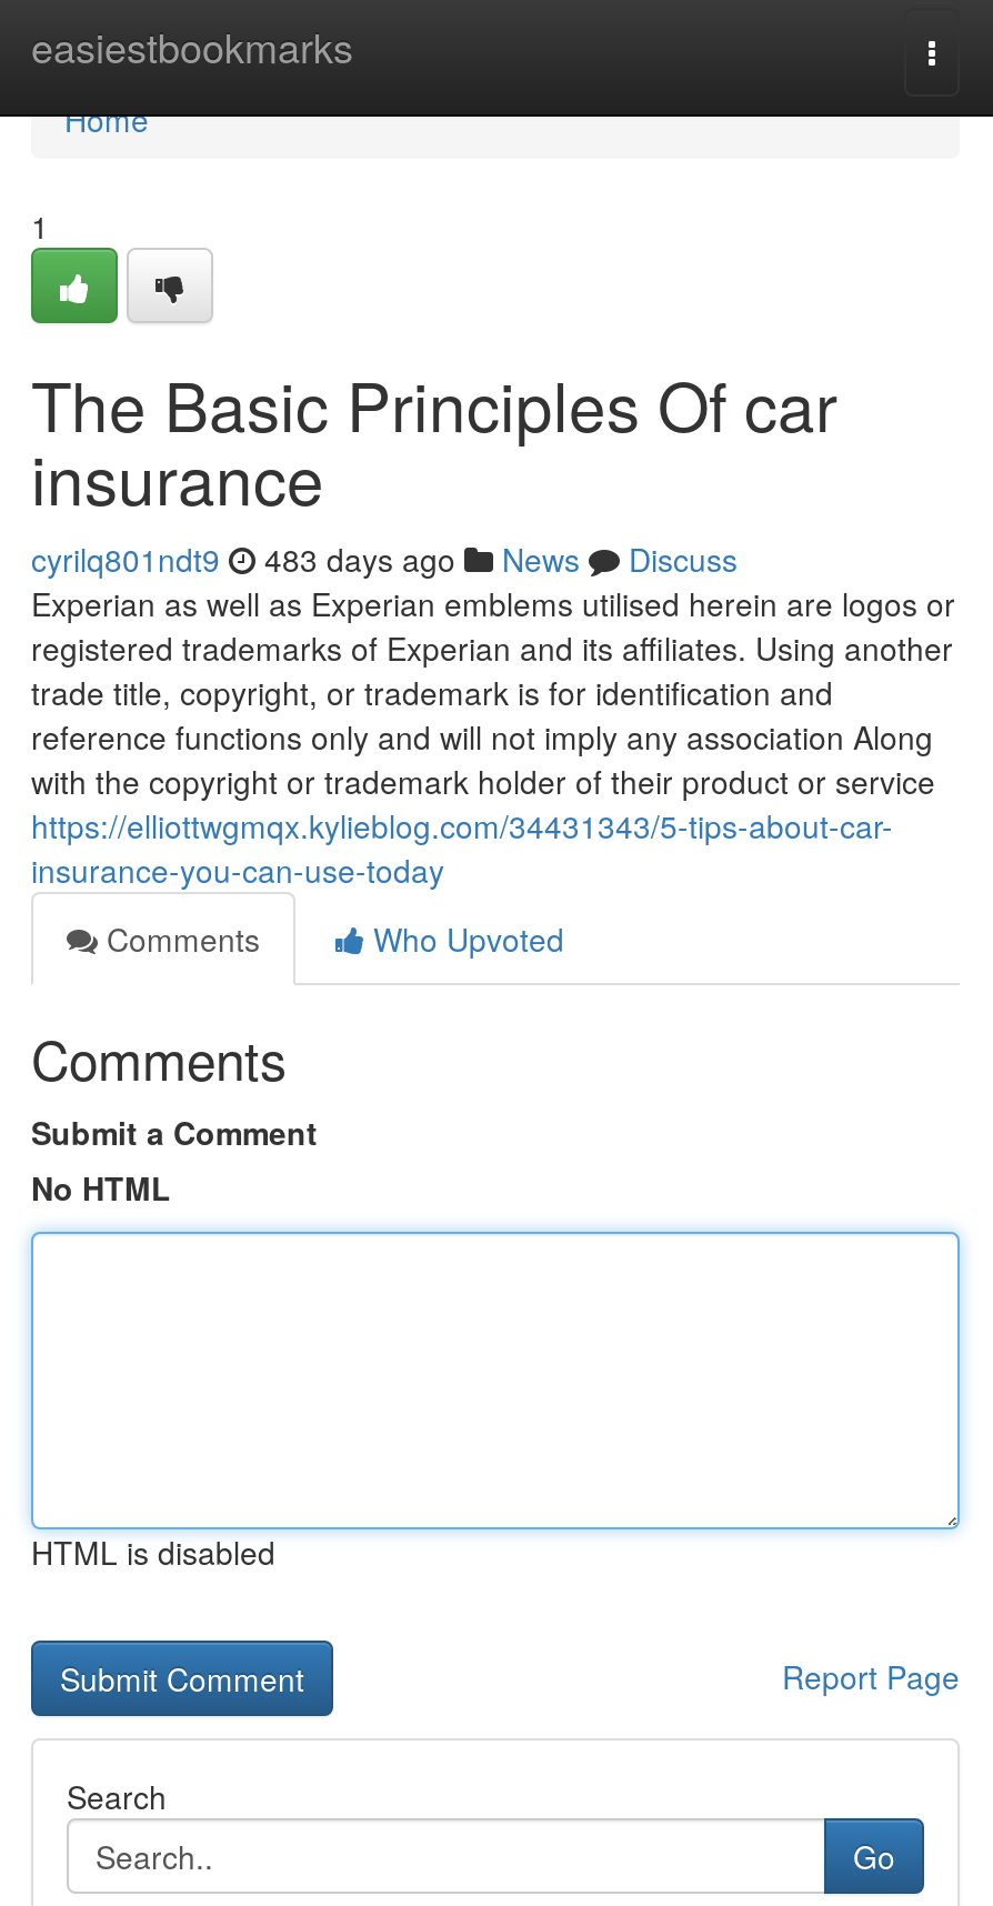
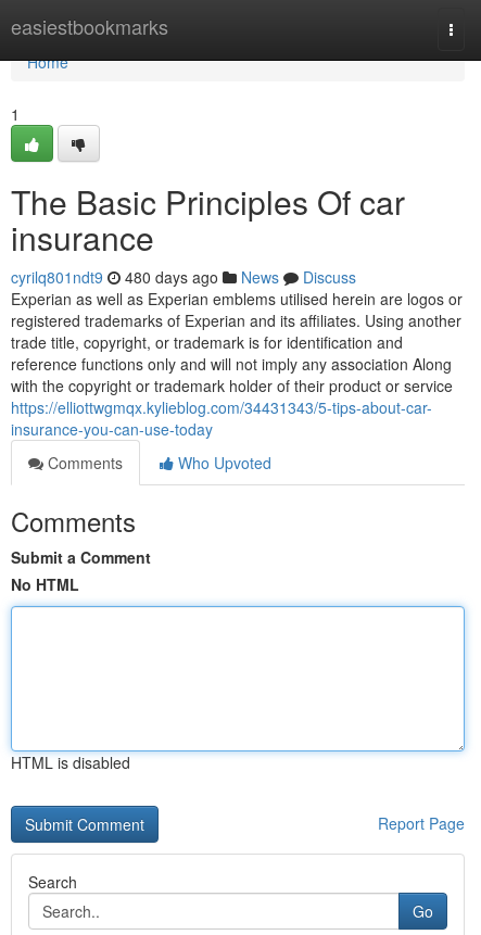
- cyrilq801ndt9 483 days ago News Discuss
+ cyrilq801ndt9 480 days ago News Discuss
